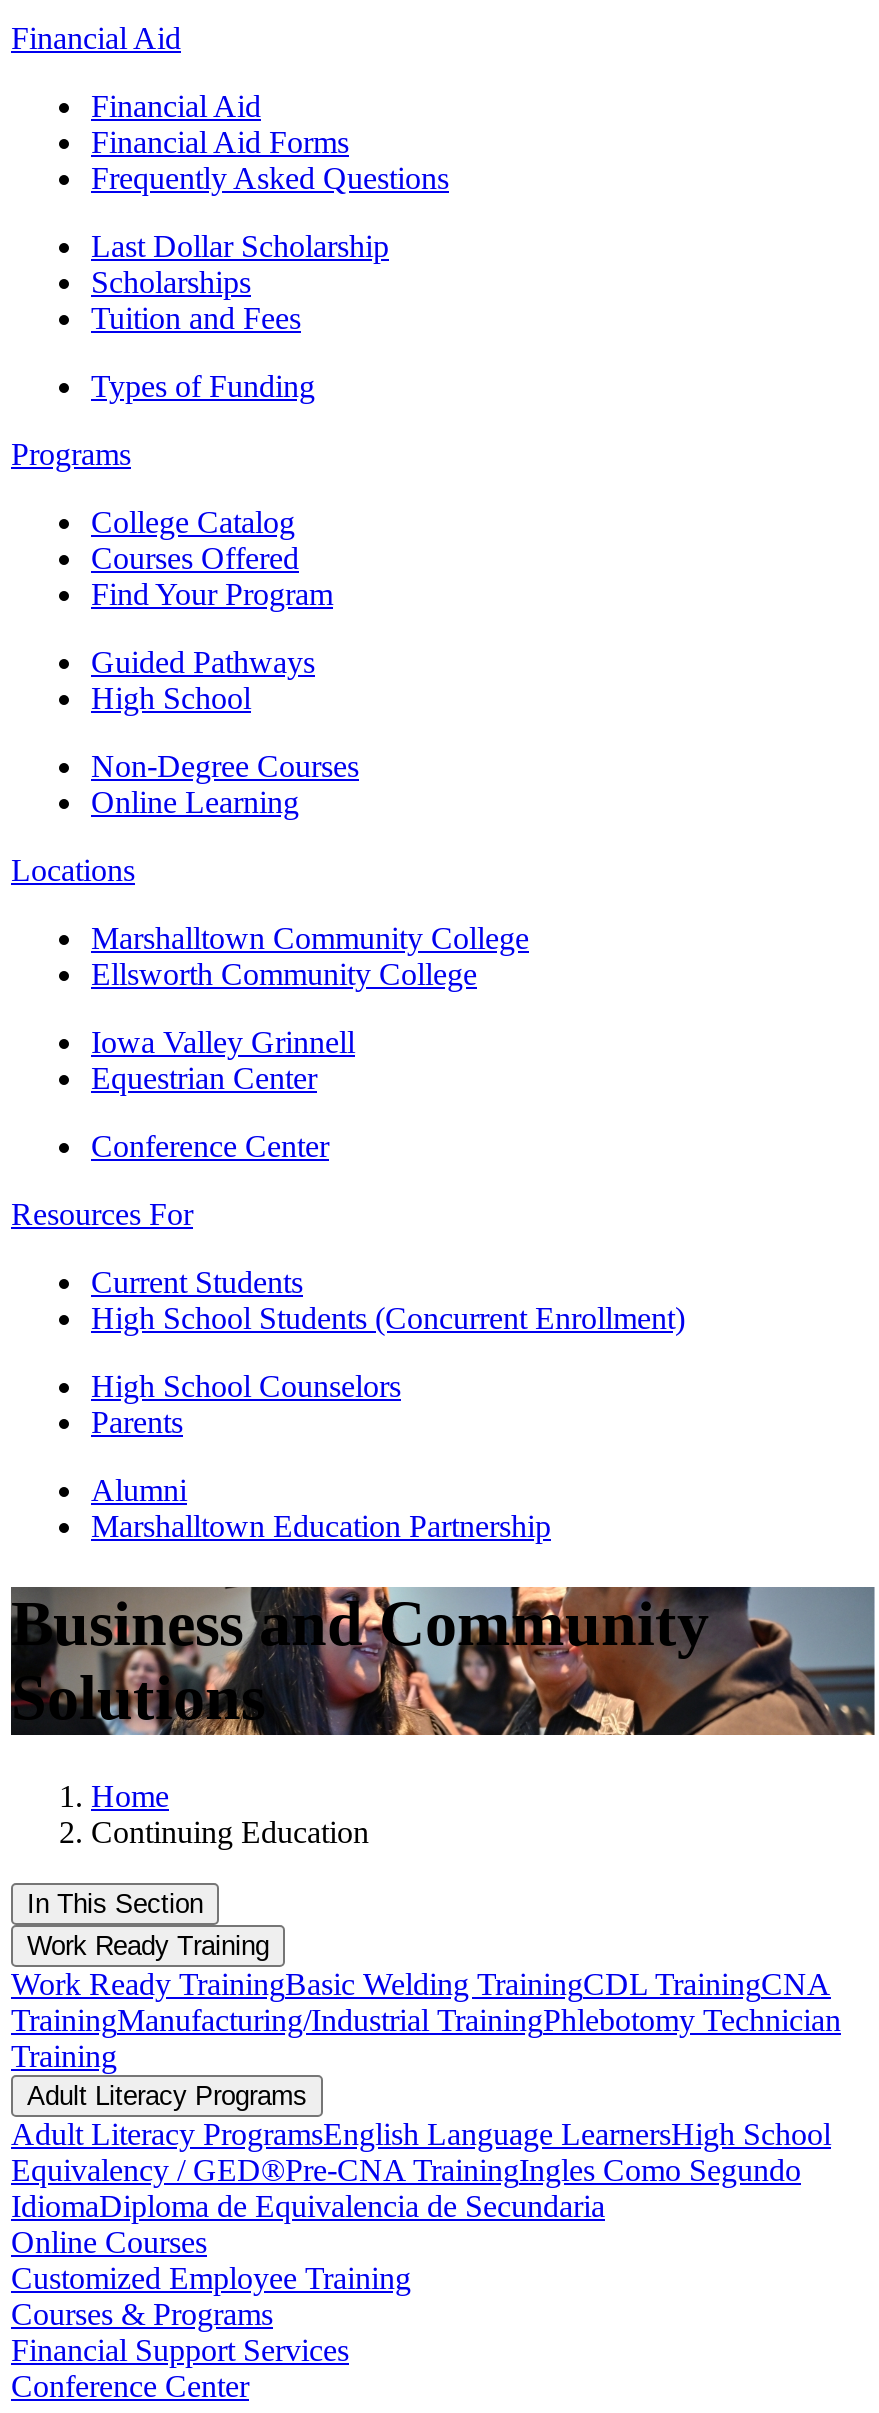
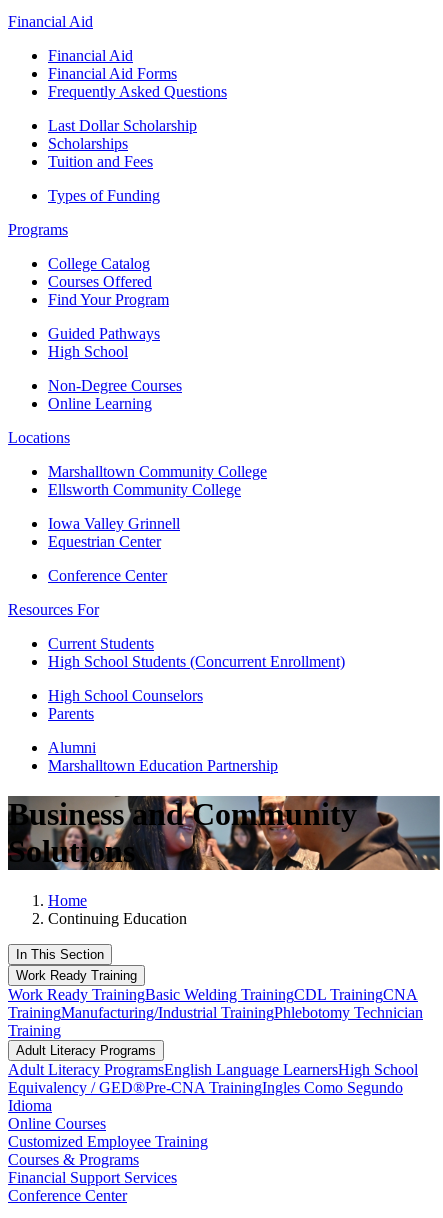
- IdiomaDiploma de Equivalencia de Secundaria
+ Idioma
